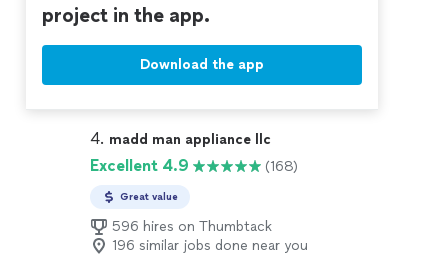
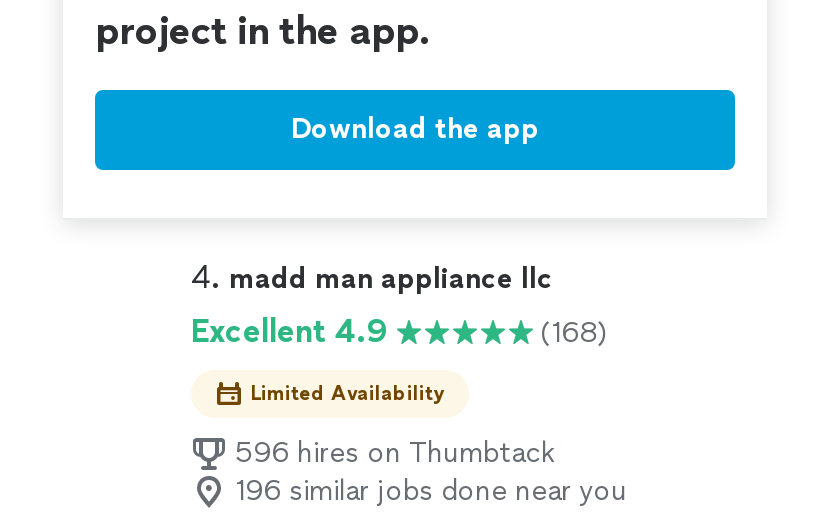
- Great value
+ Limited Availability
